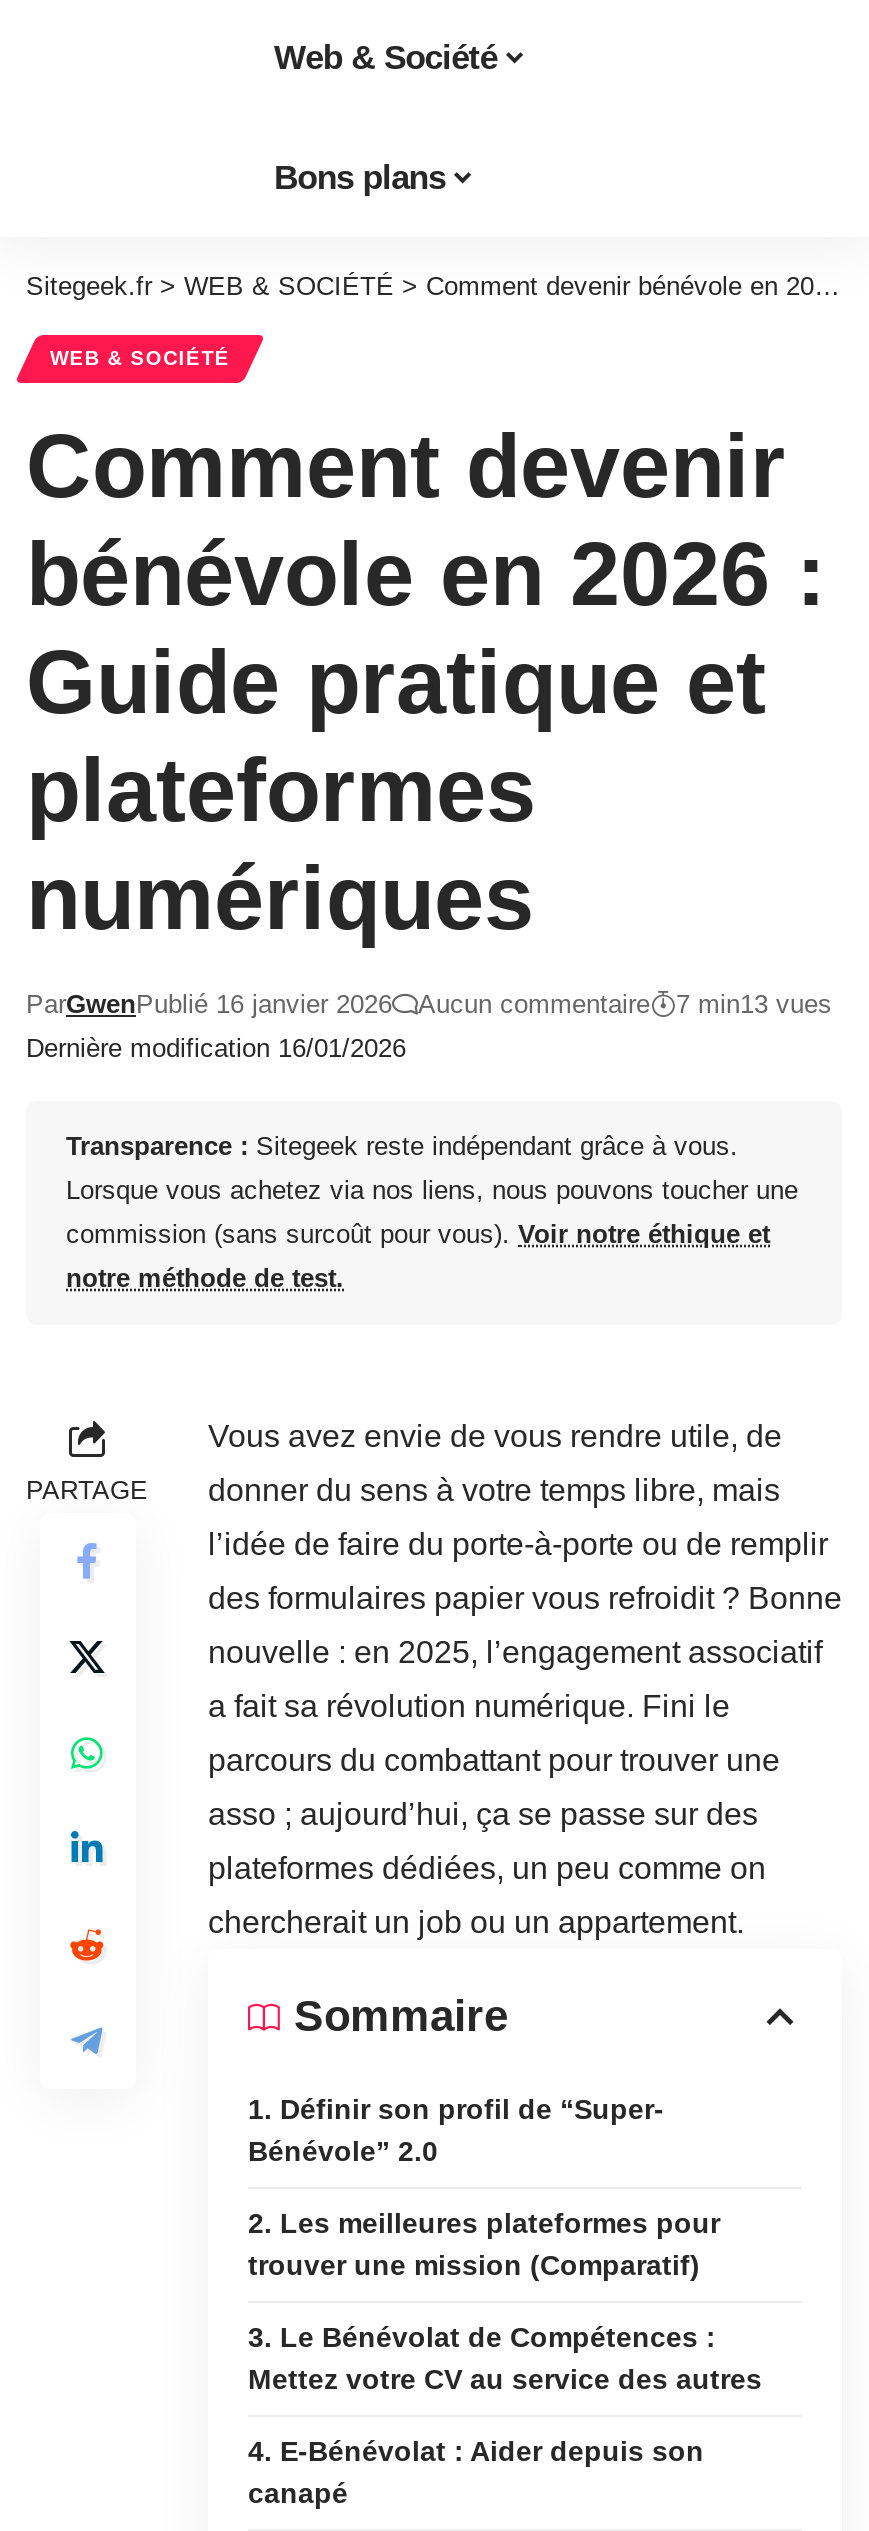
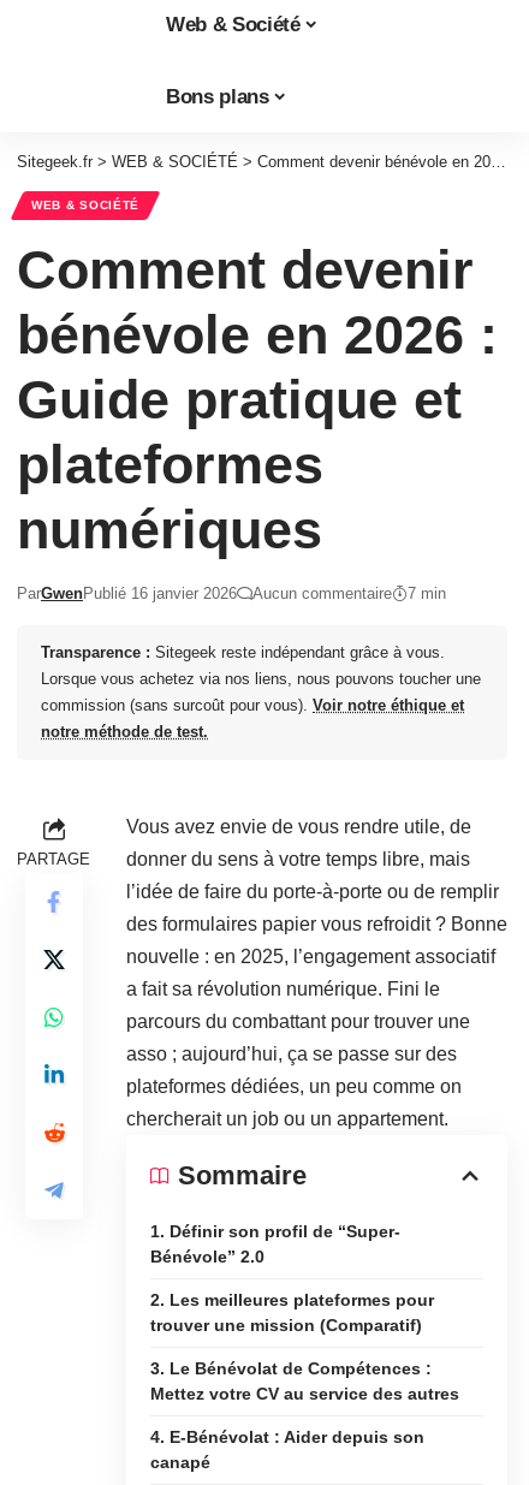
- ParGwenPublié 16 janvier 2026 Aucun commentaire 7 min13 vues
+ ParGwenPublié 16 janvier 2026 Aucun commentaire 7 min

- Dernière modification 16/01/2026
